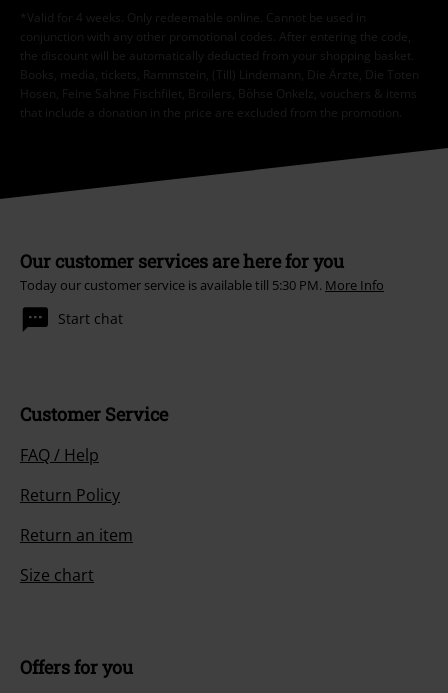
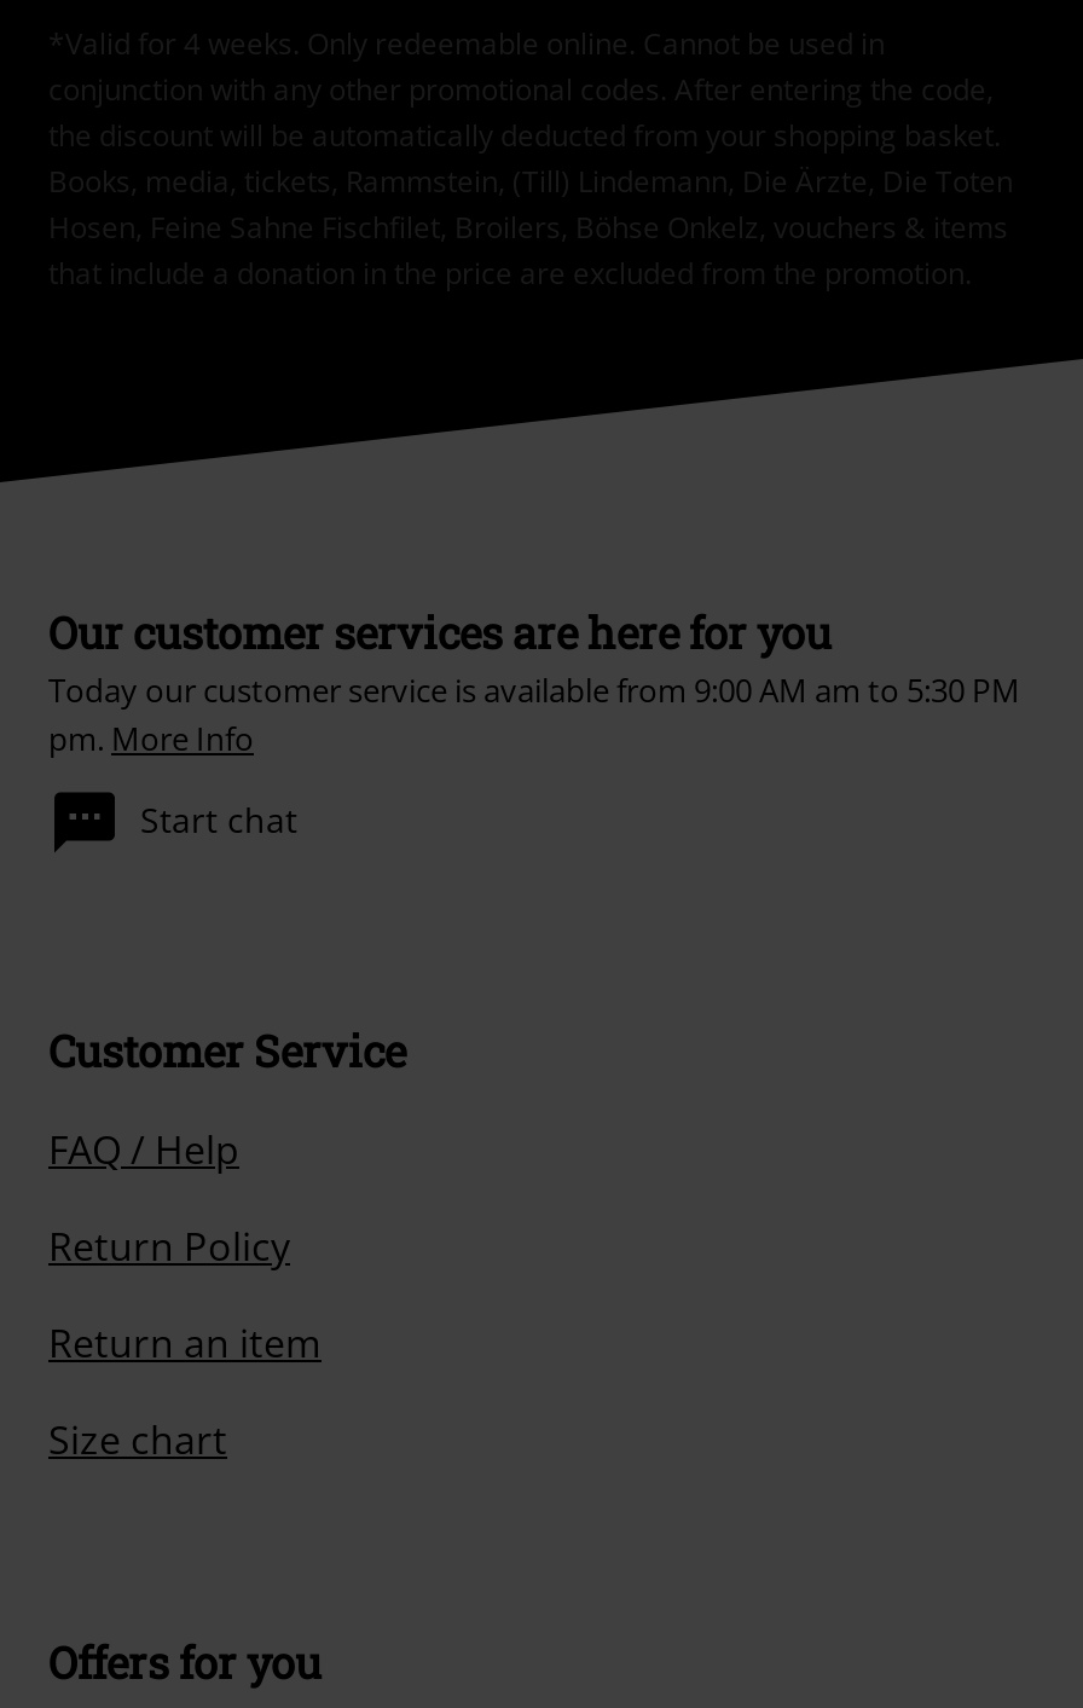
- Today our customer service is available till 5:30 PM. More Info
+ Today our customer service is available from 9:00 AM am to 5:30 PM
+ pm. More Info
